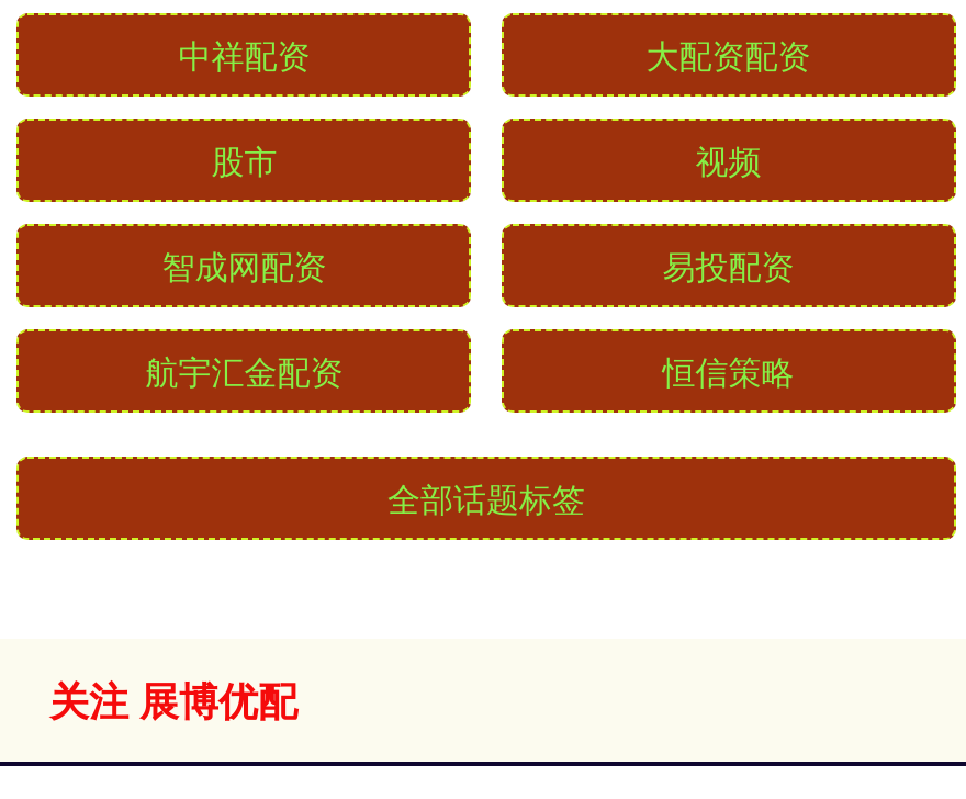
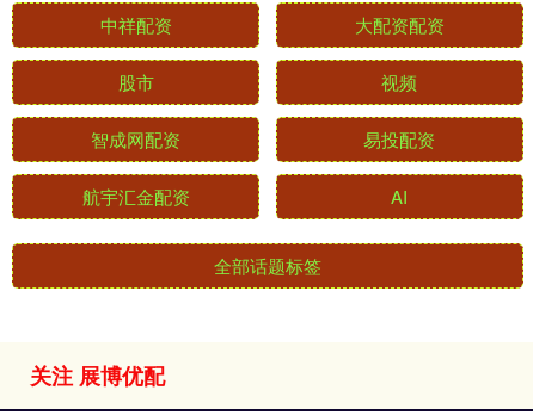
- 恒信策略
+ AI
